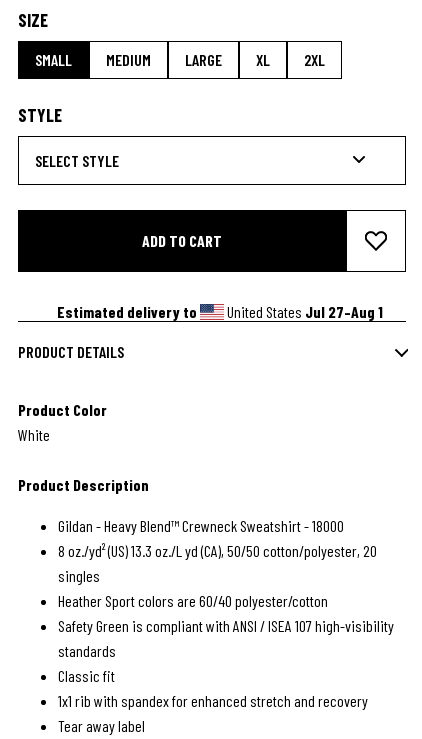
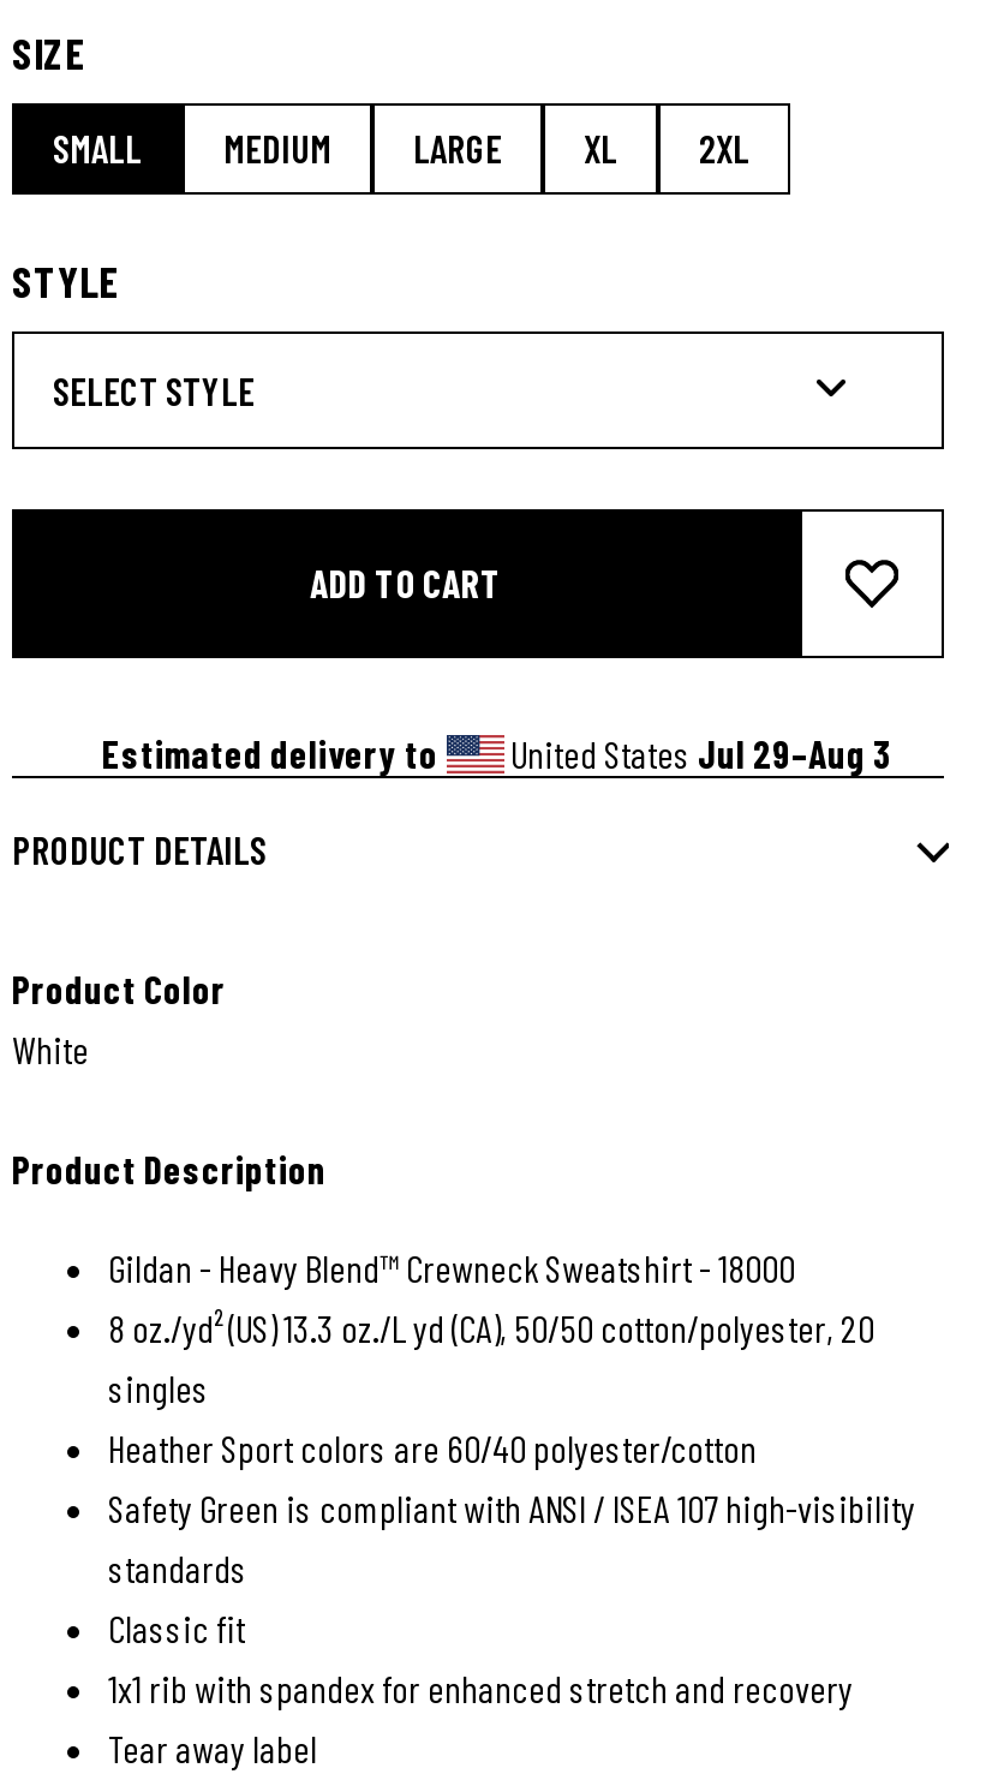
- United States Jul 27–Aug 1
+ United States Jul 29–Aug 3
